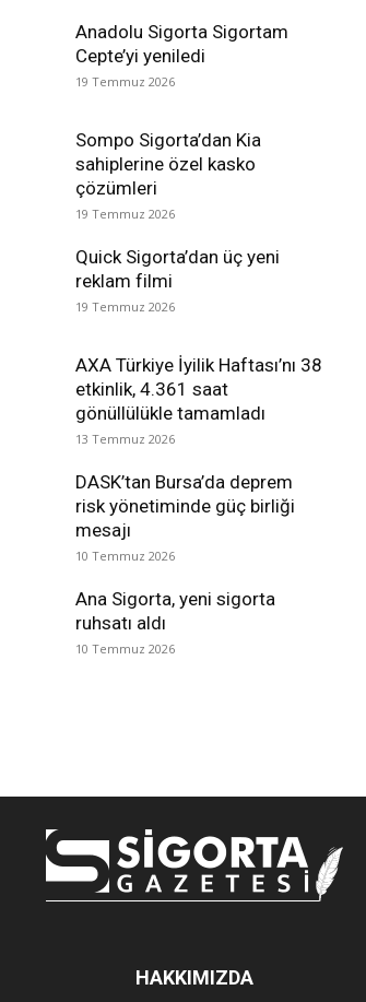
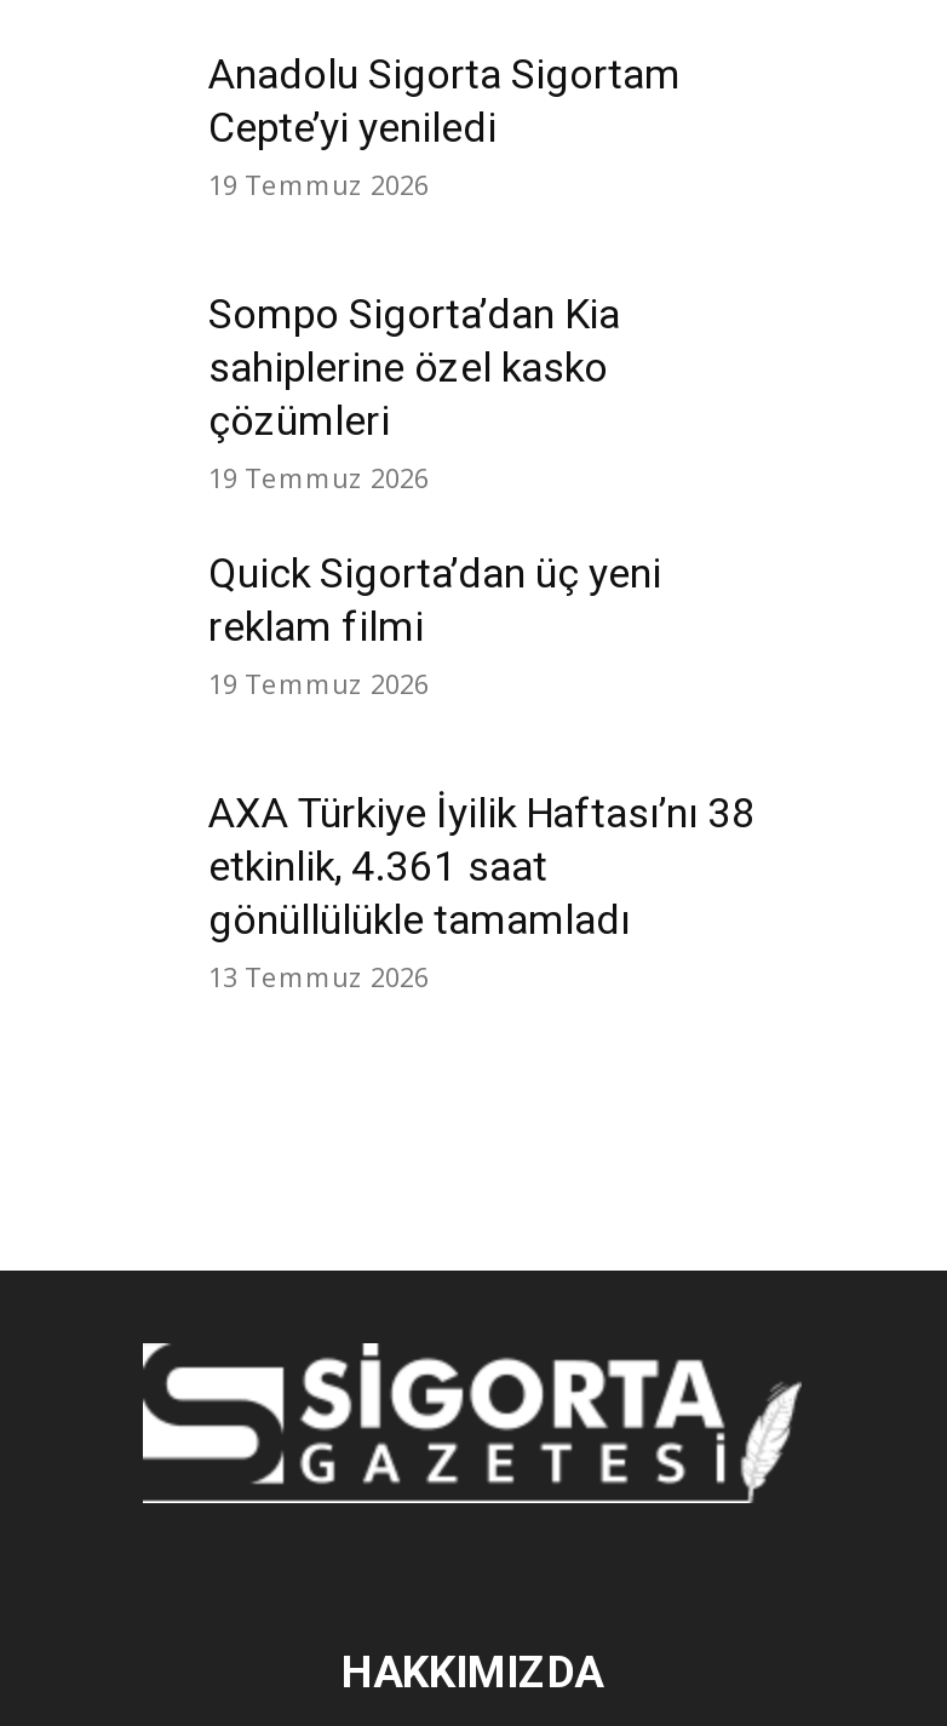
- DASK’tan Bursa’da deprem
- risk yönetiminde güç birliği
- mesajı
- 10 Temmuz 2026
- Ana Sigorta, yeni sigorta
- ruhsatı aldı
- 10 Temmuz 2026
